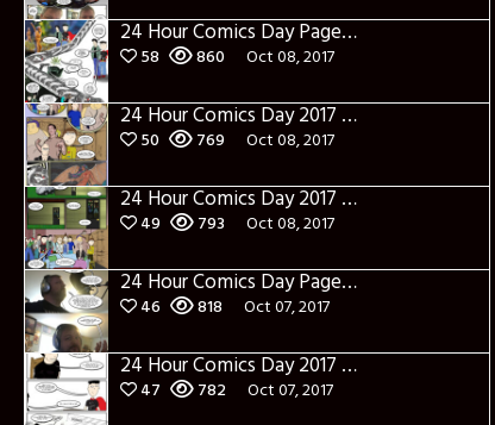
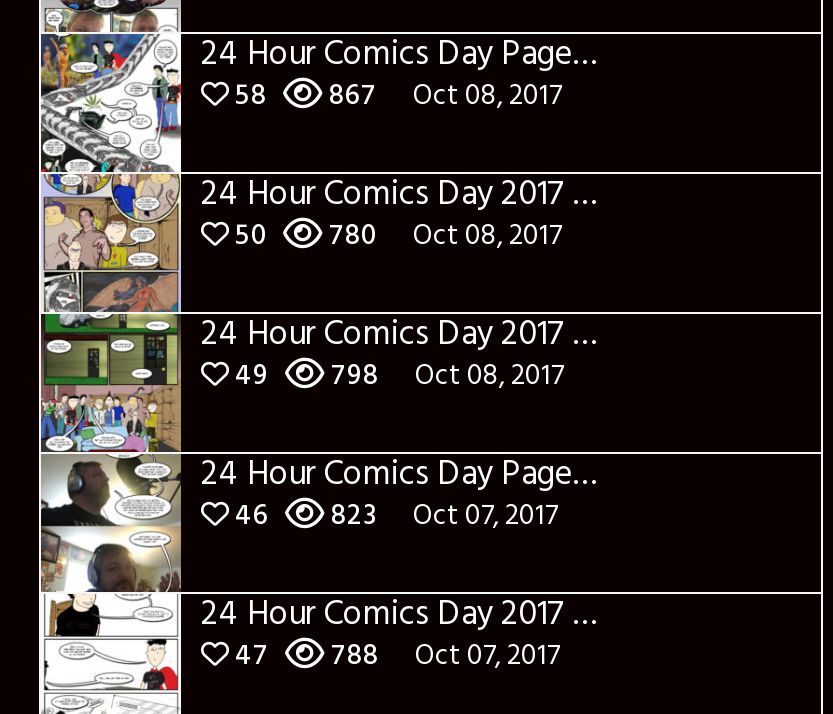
- 58 860 Oct 08, 2017
+ 58 867 Oct 08, 2017

- 50 769 Oct 08, 2017
+ 50 780 Oct 08, 2017

- 49 793 Oct 08, 2017
+ 49 798 Oct 08, 2017

- 46 818 Oct 07, 2017
+ 46 823 Oct 07, 2017

- 47 782 Oct 07, 2017
+ 47 788 Oct 07, 2017
